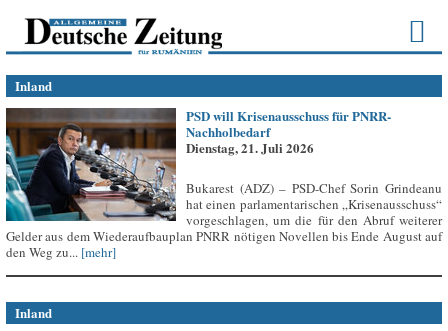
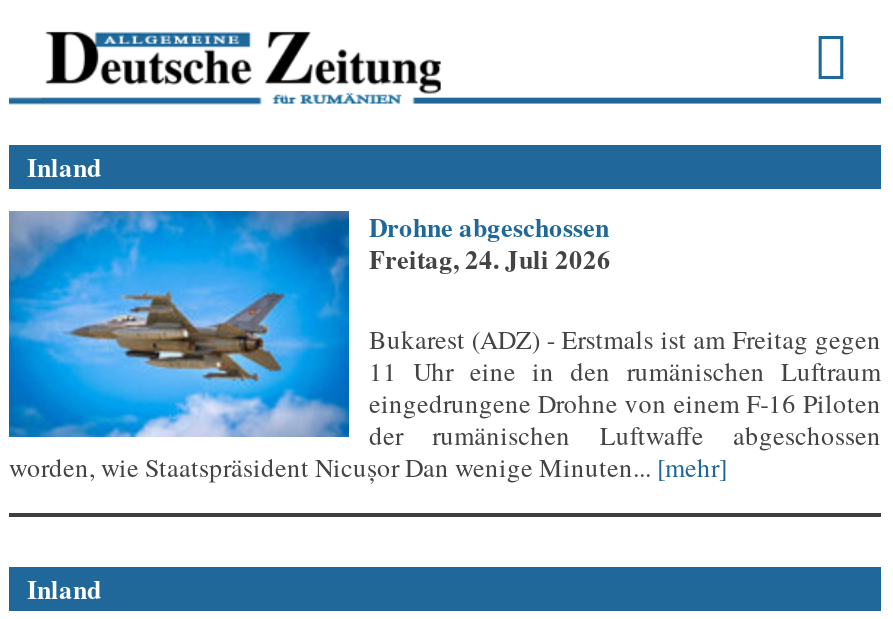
- [image]
- Bukarest (ADZ) – PSD-Chef Sorin Grindeanu
- hat einen parlamentarischen „Krisenausschuss“
- vorgeschlagen, um die für den Abruf weiterer
- Gelder aus dem Wiederaufbauplan PNRR nötigen Novellen bis Ende August auf
- den Weg zu... [mehr]
+ [image]
+ Bukarest (ADZ) - Erstmals ist am Freitag gegen
+ 11 Uhr eine in den rumänischen Luftraum
+ eingedrungene Drohne von einem F-16 Piloten
+ der rumänischen Luftwaffe abgeschossen
+ worden, wie Staatspräsident Nicușor Dan wenige Minuten... [mehr]

- PSD will Krisenausschuss für PNRR-
- Nachholbedarf
- Dienstag, 21. Juli 2026
+ Drohne abgeschossen
+ Freitag, 24. Juli 2026
